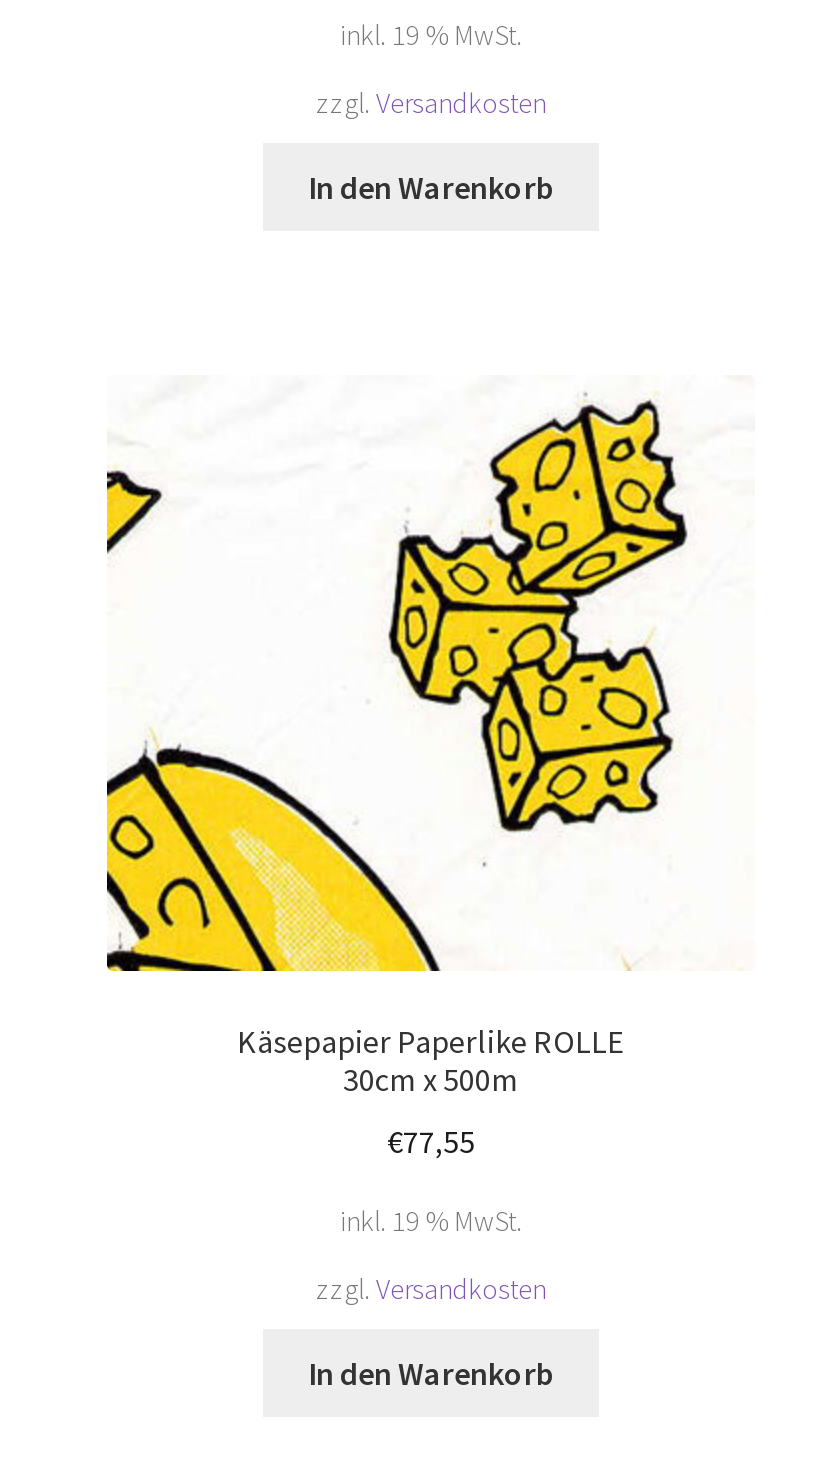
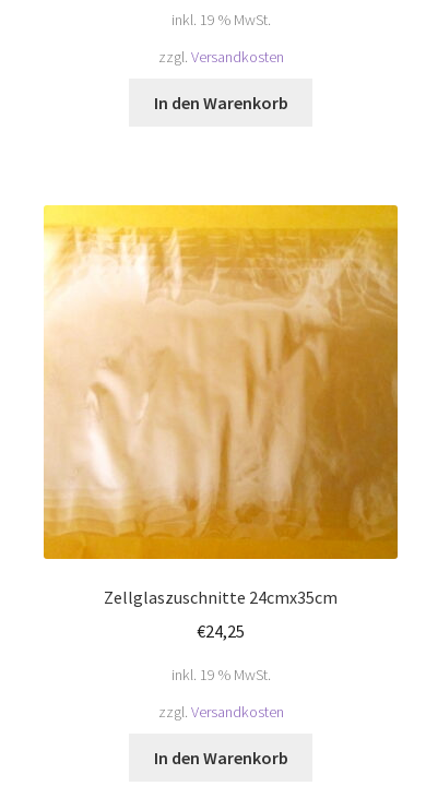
- [image]
- Käsepapier Paperlike ROLLE
- 30cm x 500m
+ [image]
+ Zellglaszuschnitte 24cmx35cm

- €77,55
+ €24,25
